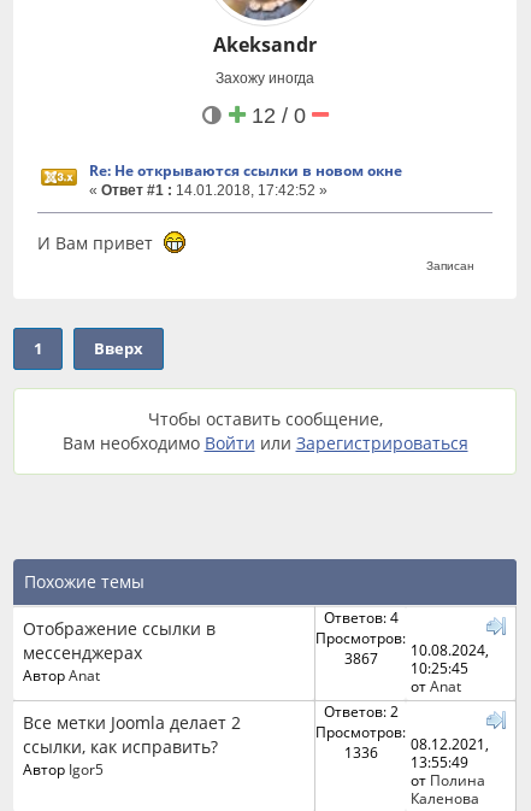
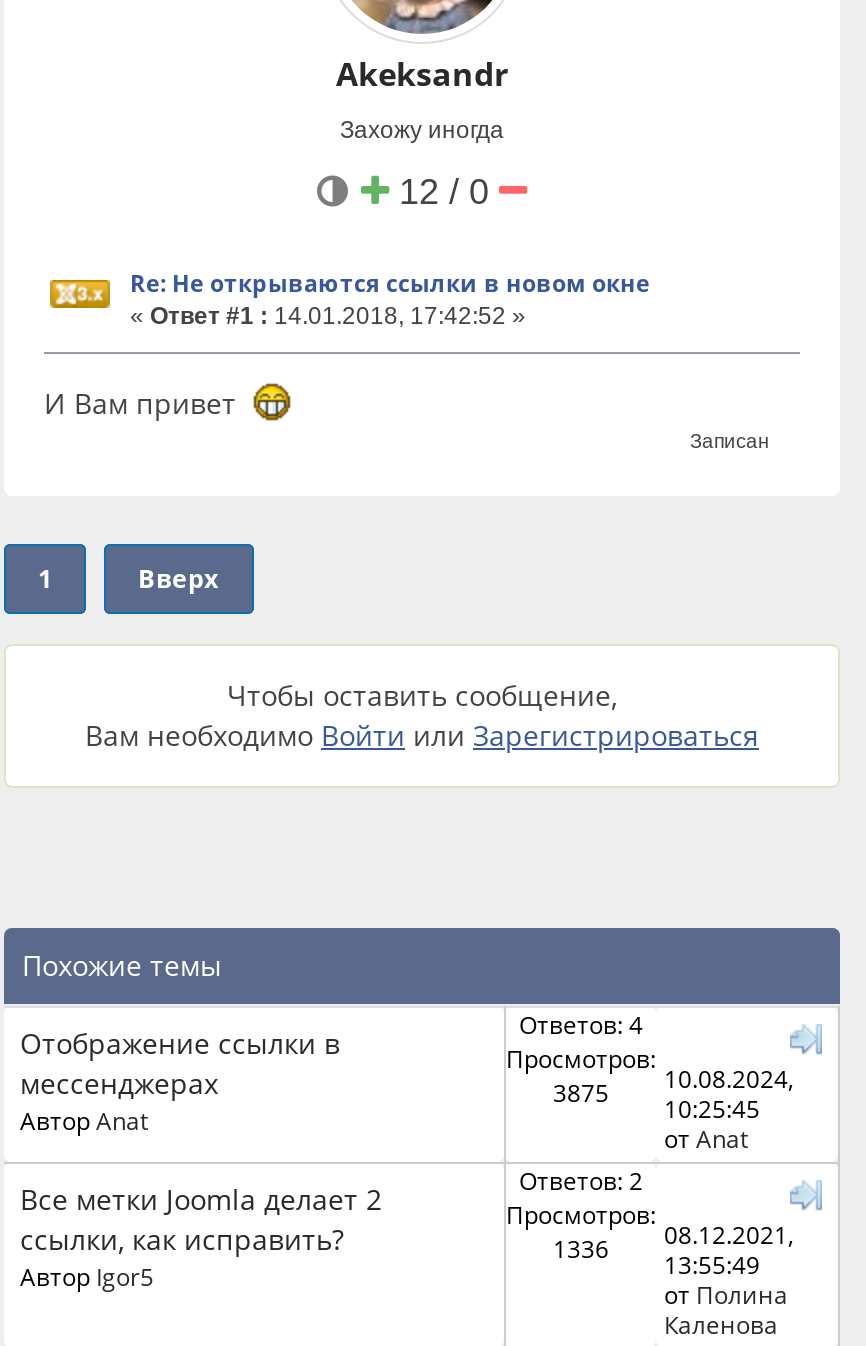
- 3867 10.08.2024, 10:25:45
+ 3875 10.08.2024, 10:25:45
